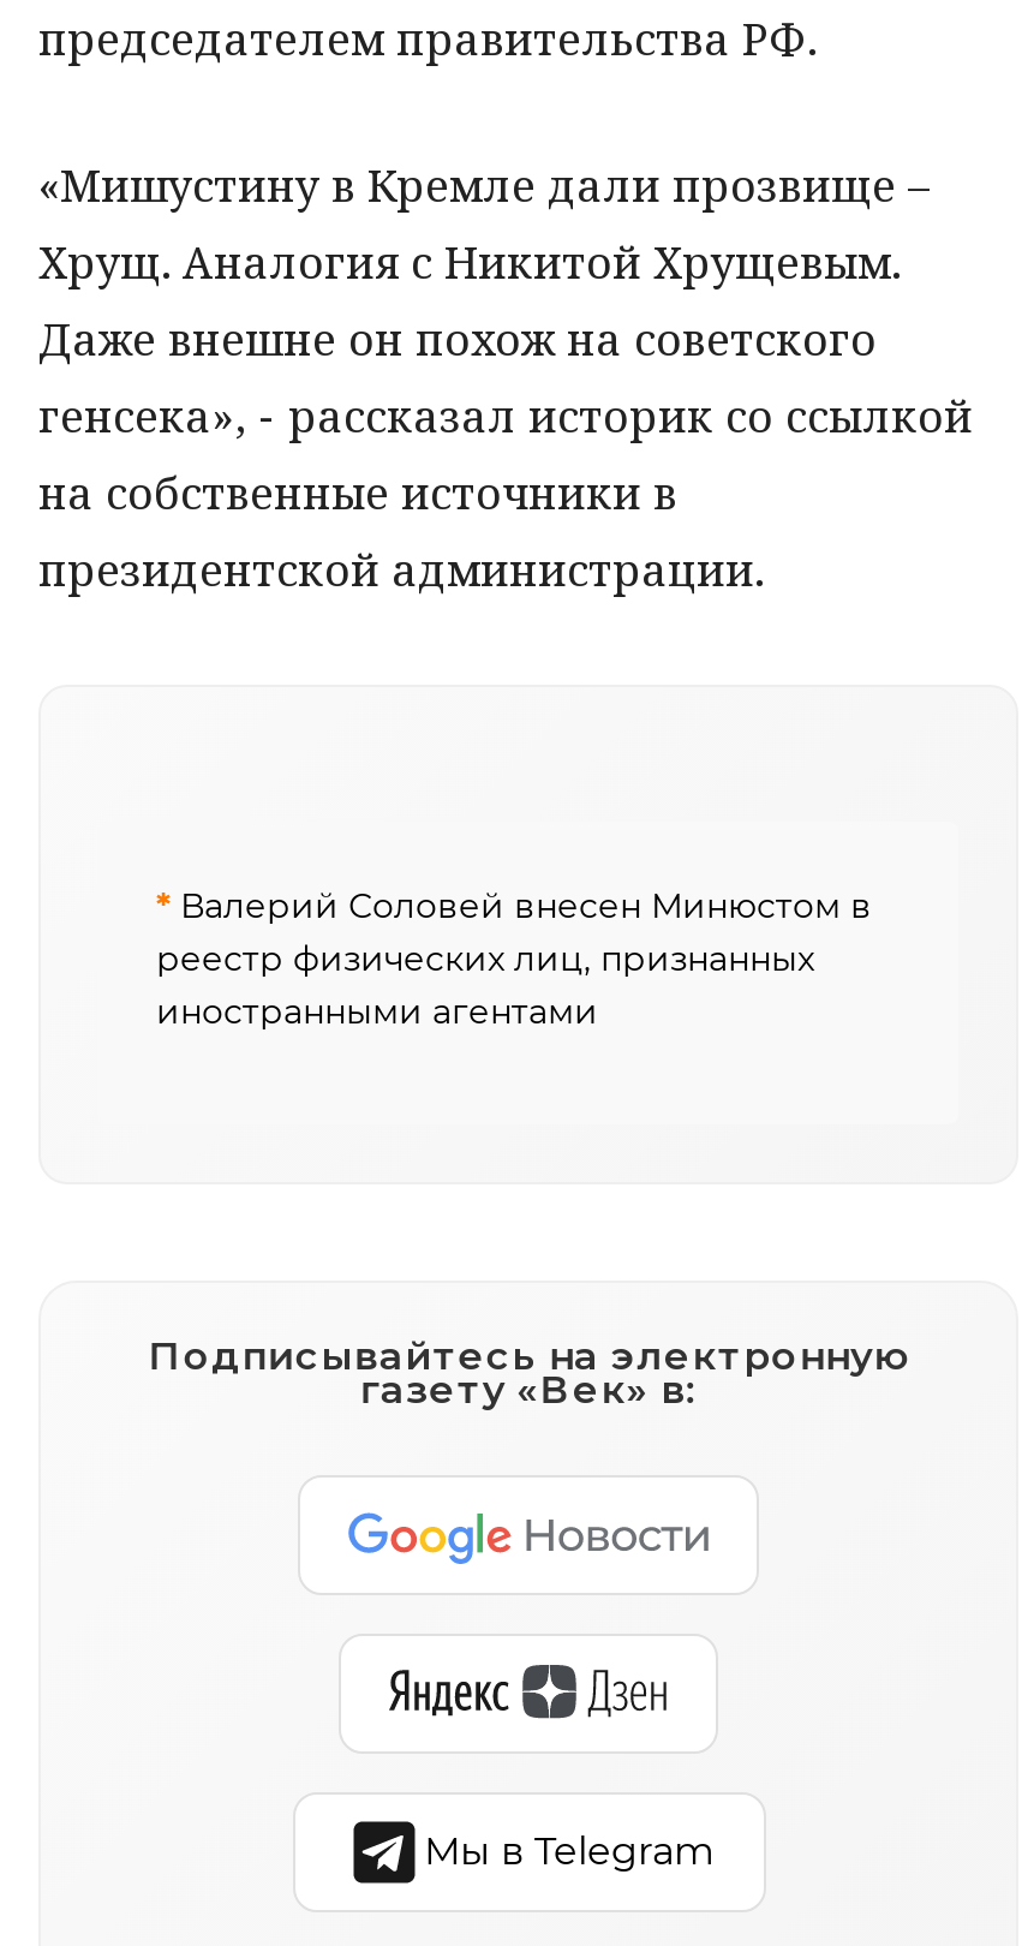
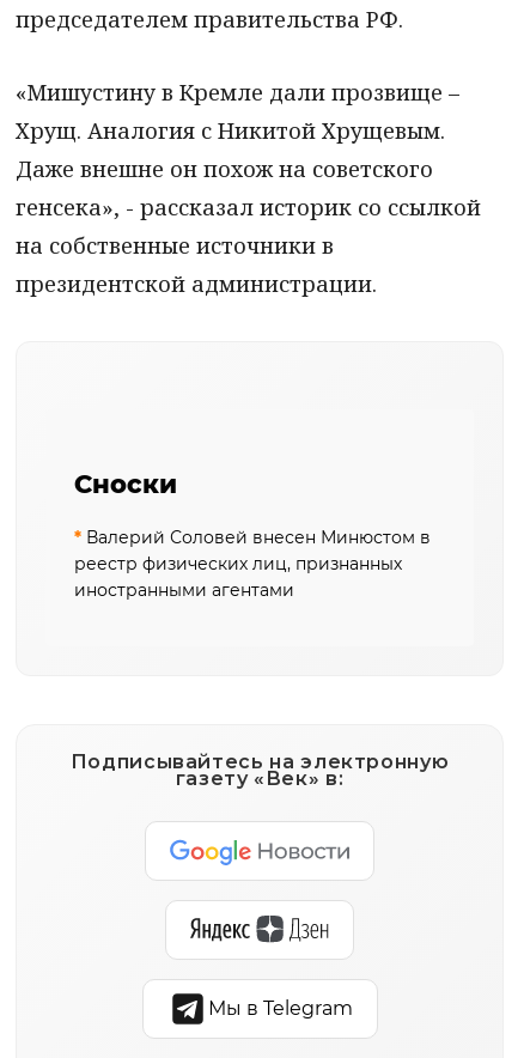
+ Сноски
